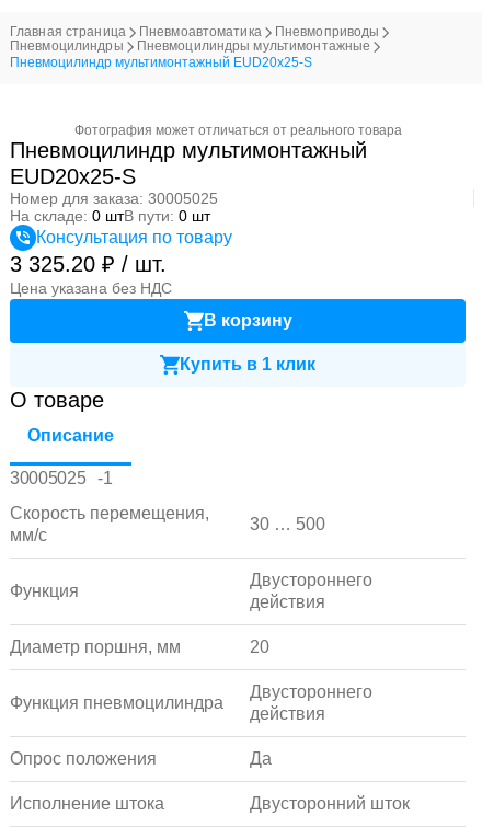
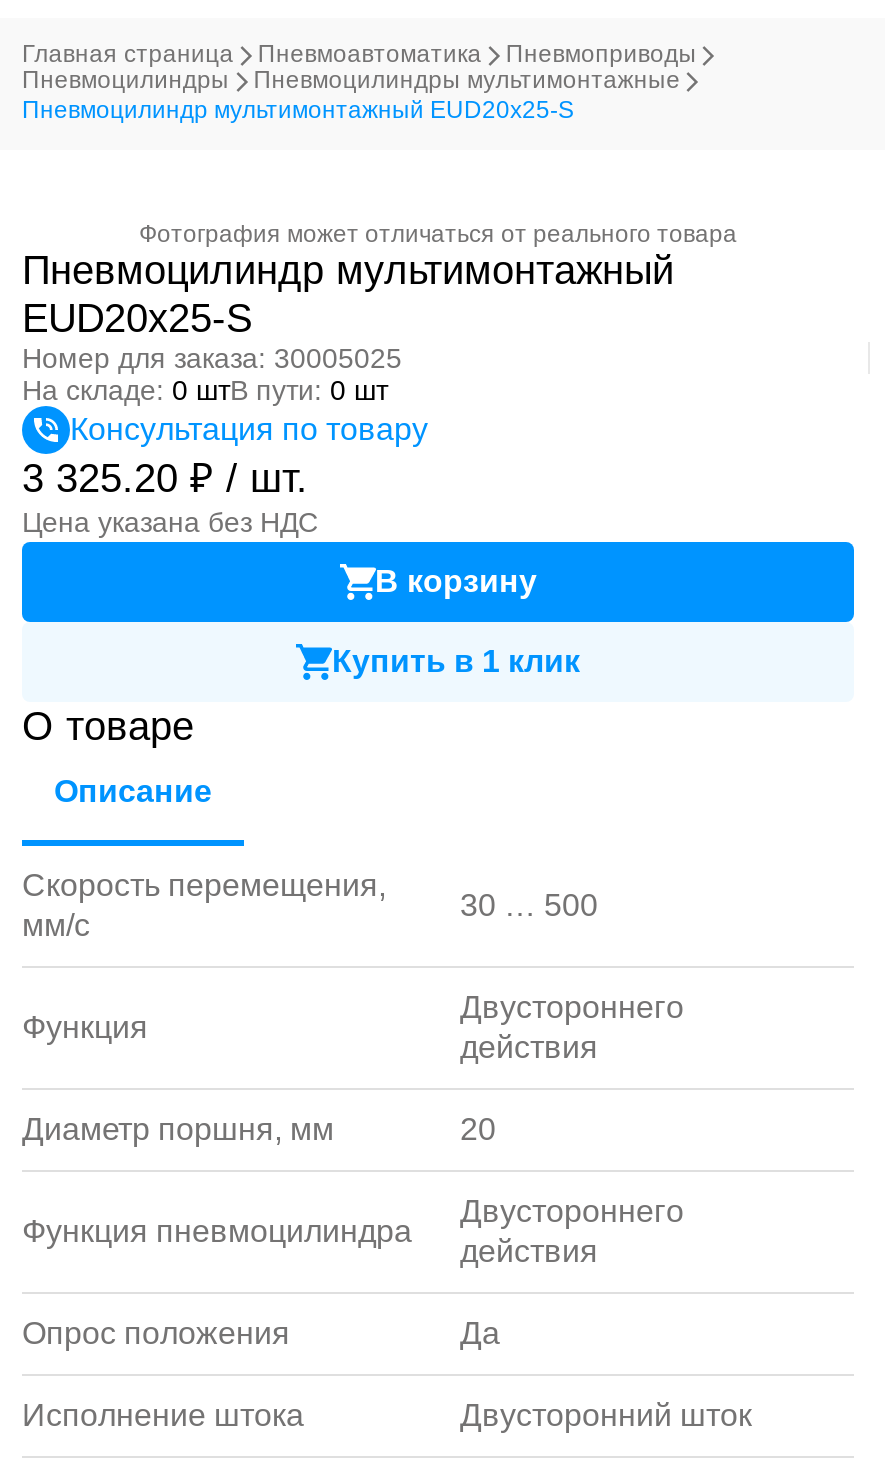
- 30005025 -1
